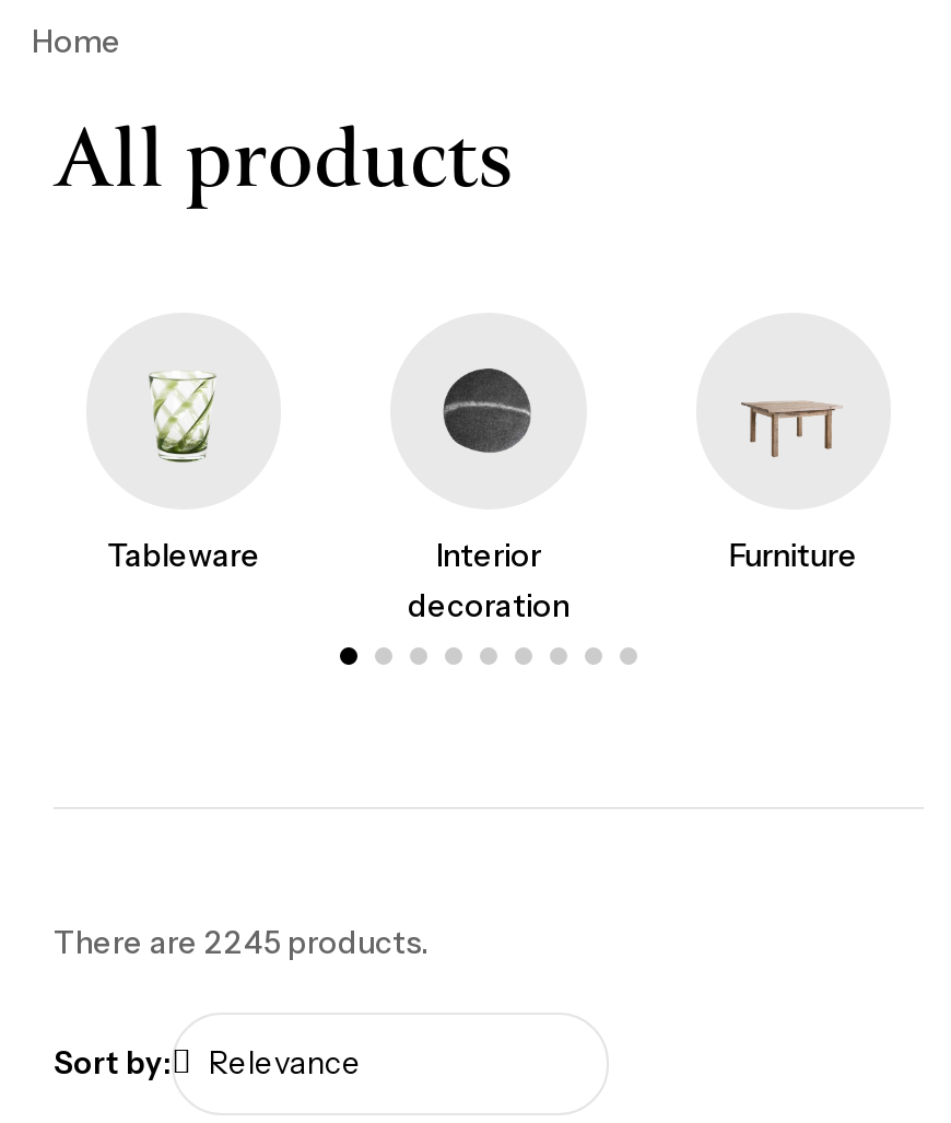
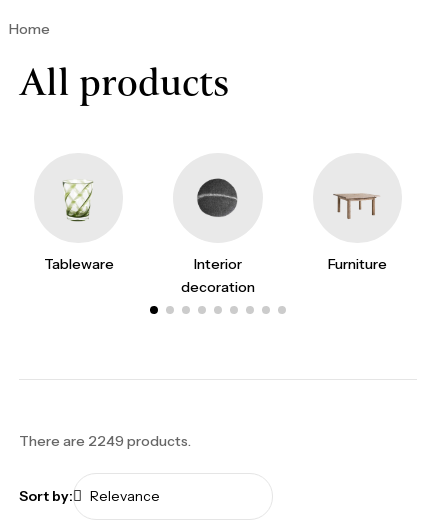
- There are 2245 products.
+ There are 2249 products.
